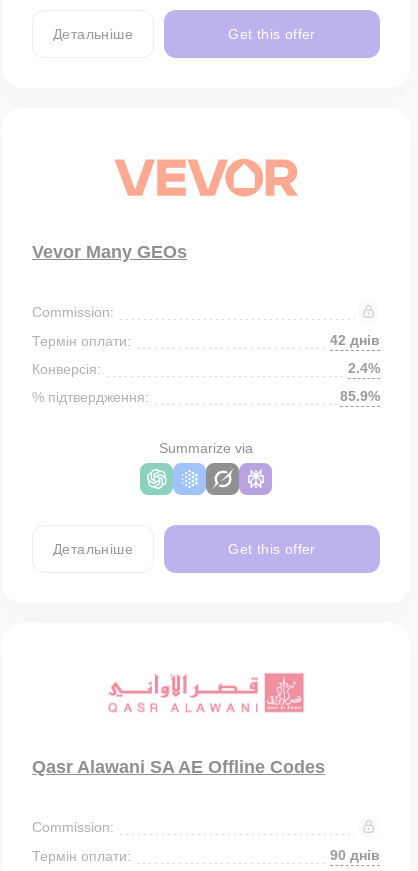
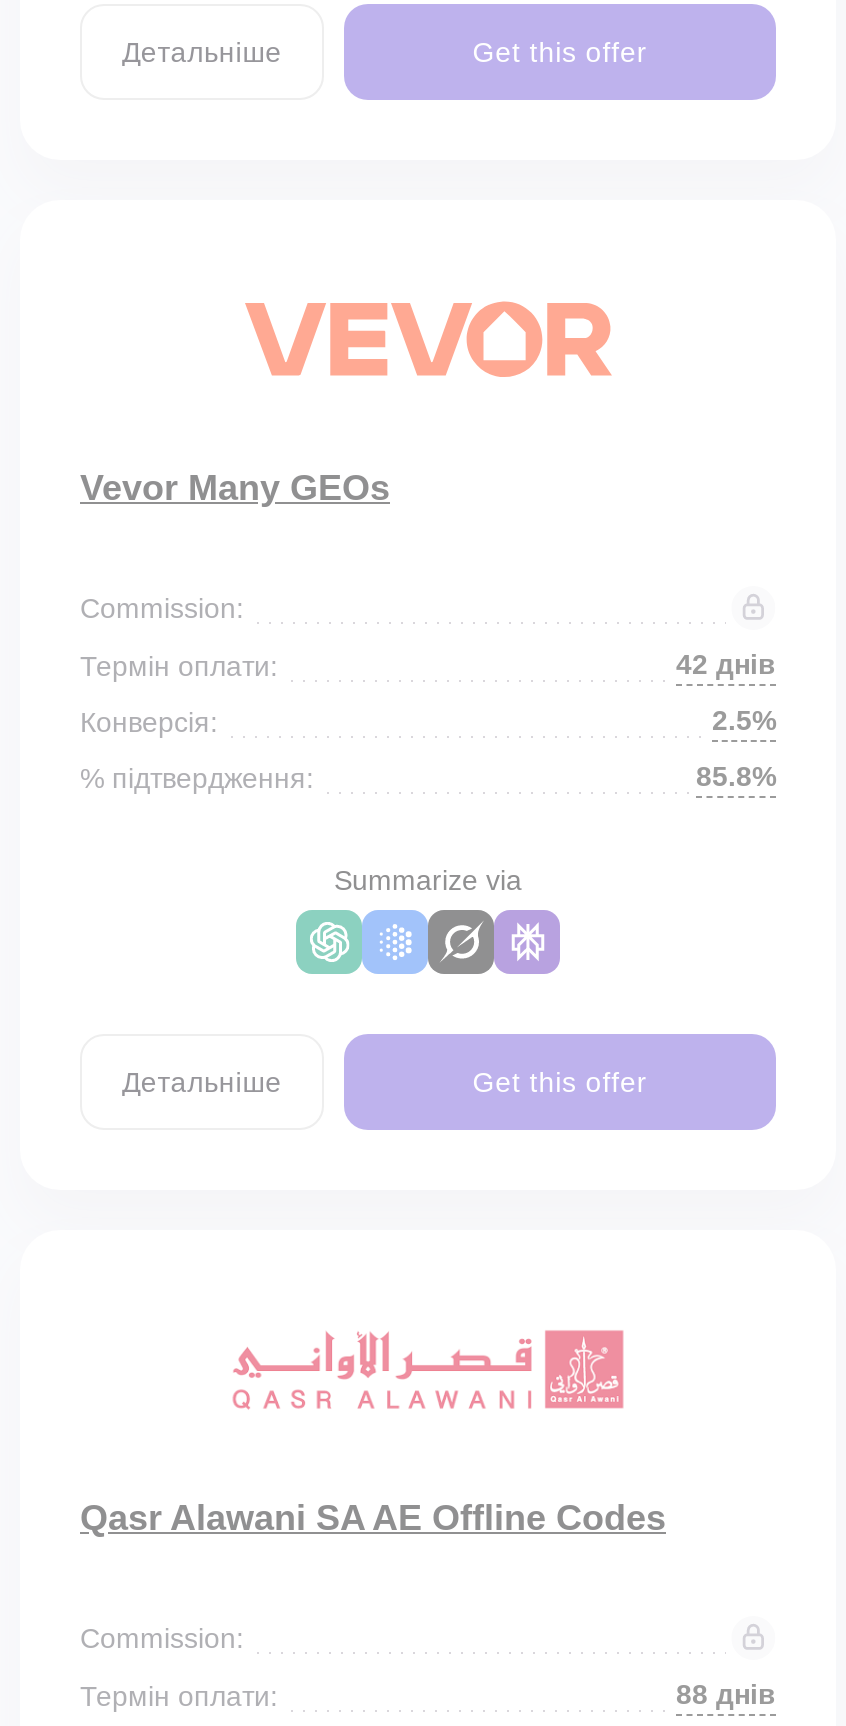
- 2.4%
+ 2.5%

- 85.9%
+ 85.8%

- 90 днів
+ 88 днів
